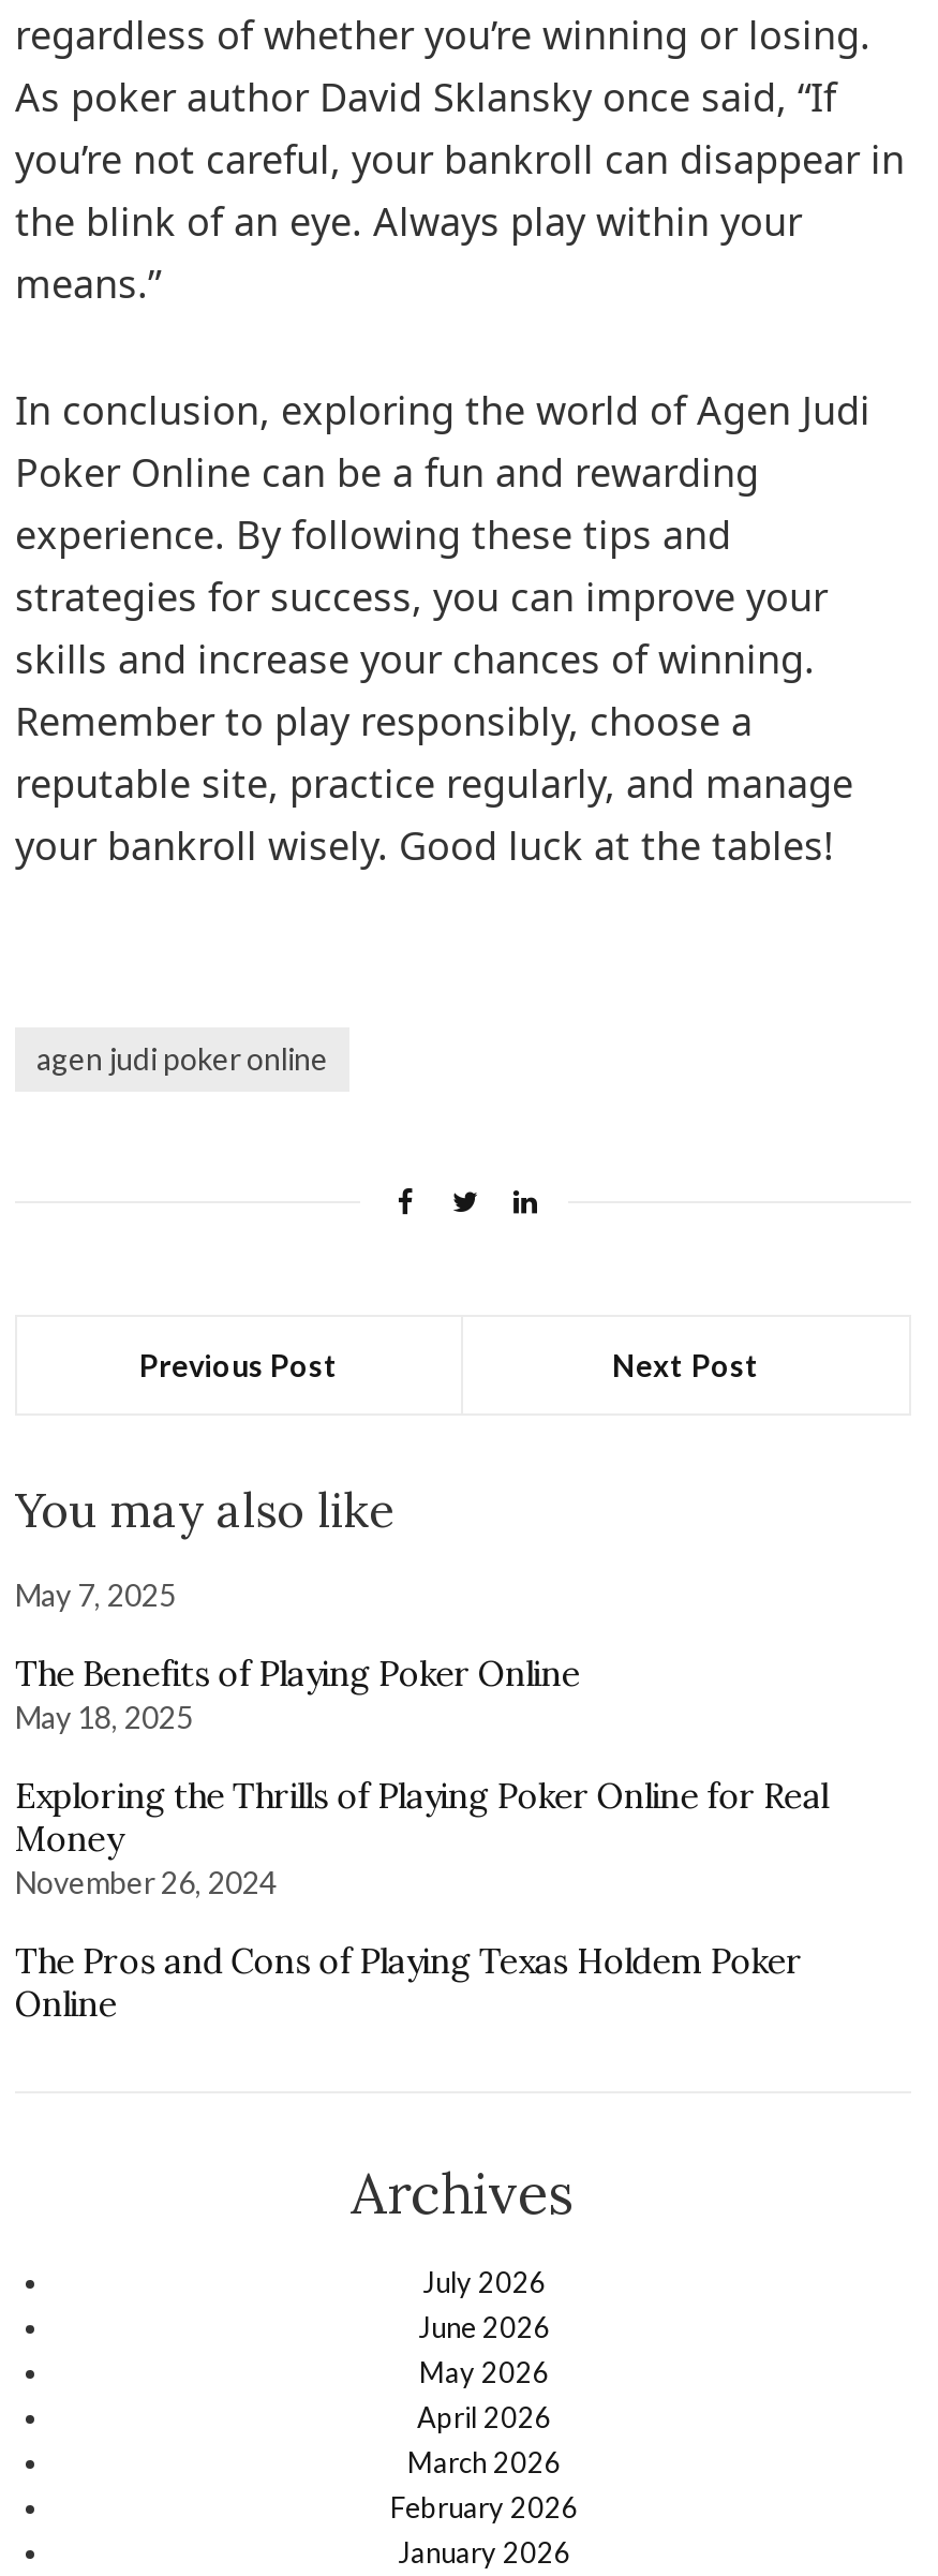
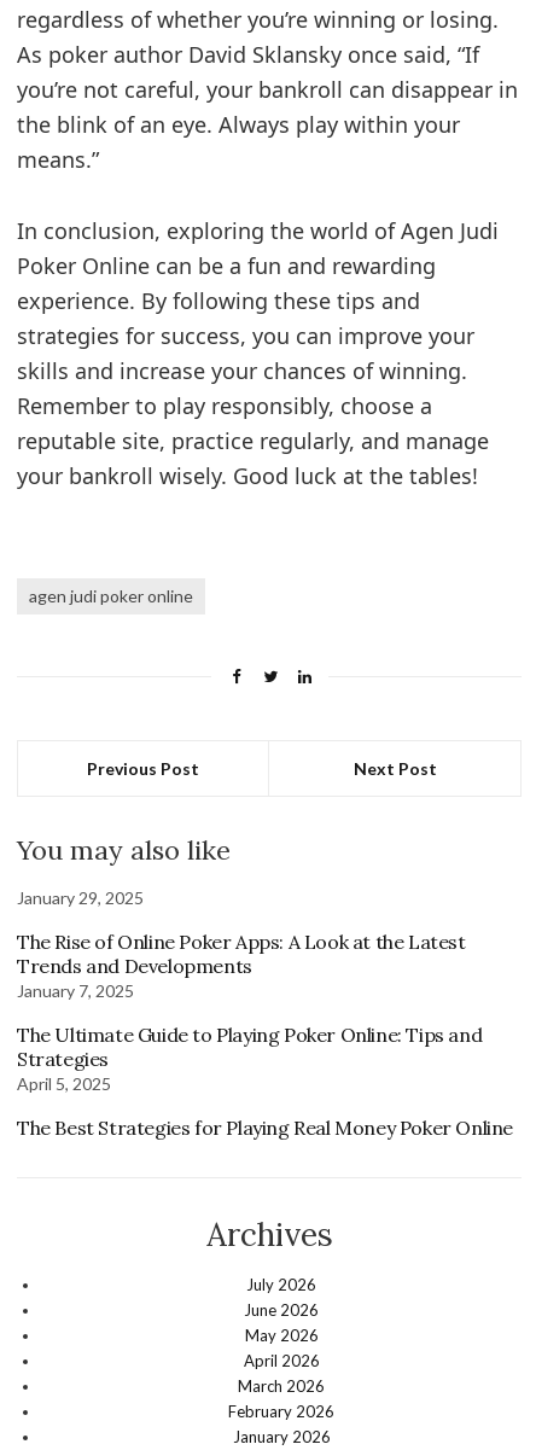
- May 7, 2025
+ January 29, 2025

- The Benefits of Playing Poker Online
- May 18, 2025
+ The Rise of Online Poker Apps: A Look at the Latest
+ Trends and Developments
+ January 7, 2025

- Exploring the Thrills of Playing Poker Online for Real
- Money
- November 26, 2024
+ The Ultimate Guide to Playing Poker Online: Tips and
+ Strategies
+ April 5, 2025

- The Pros and Cons of Playing Texas Holdem Poker
- Online
+ The Best Strategies for Playing Real Money Poker Online
